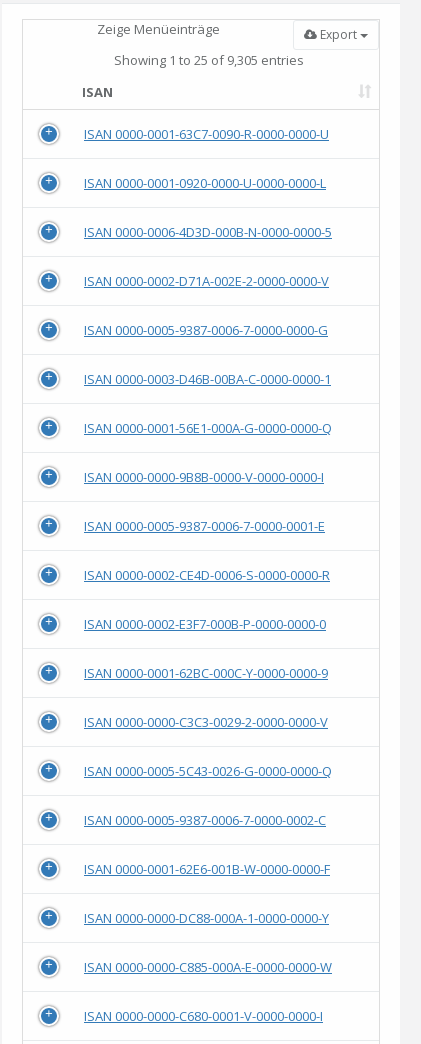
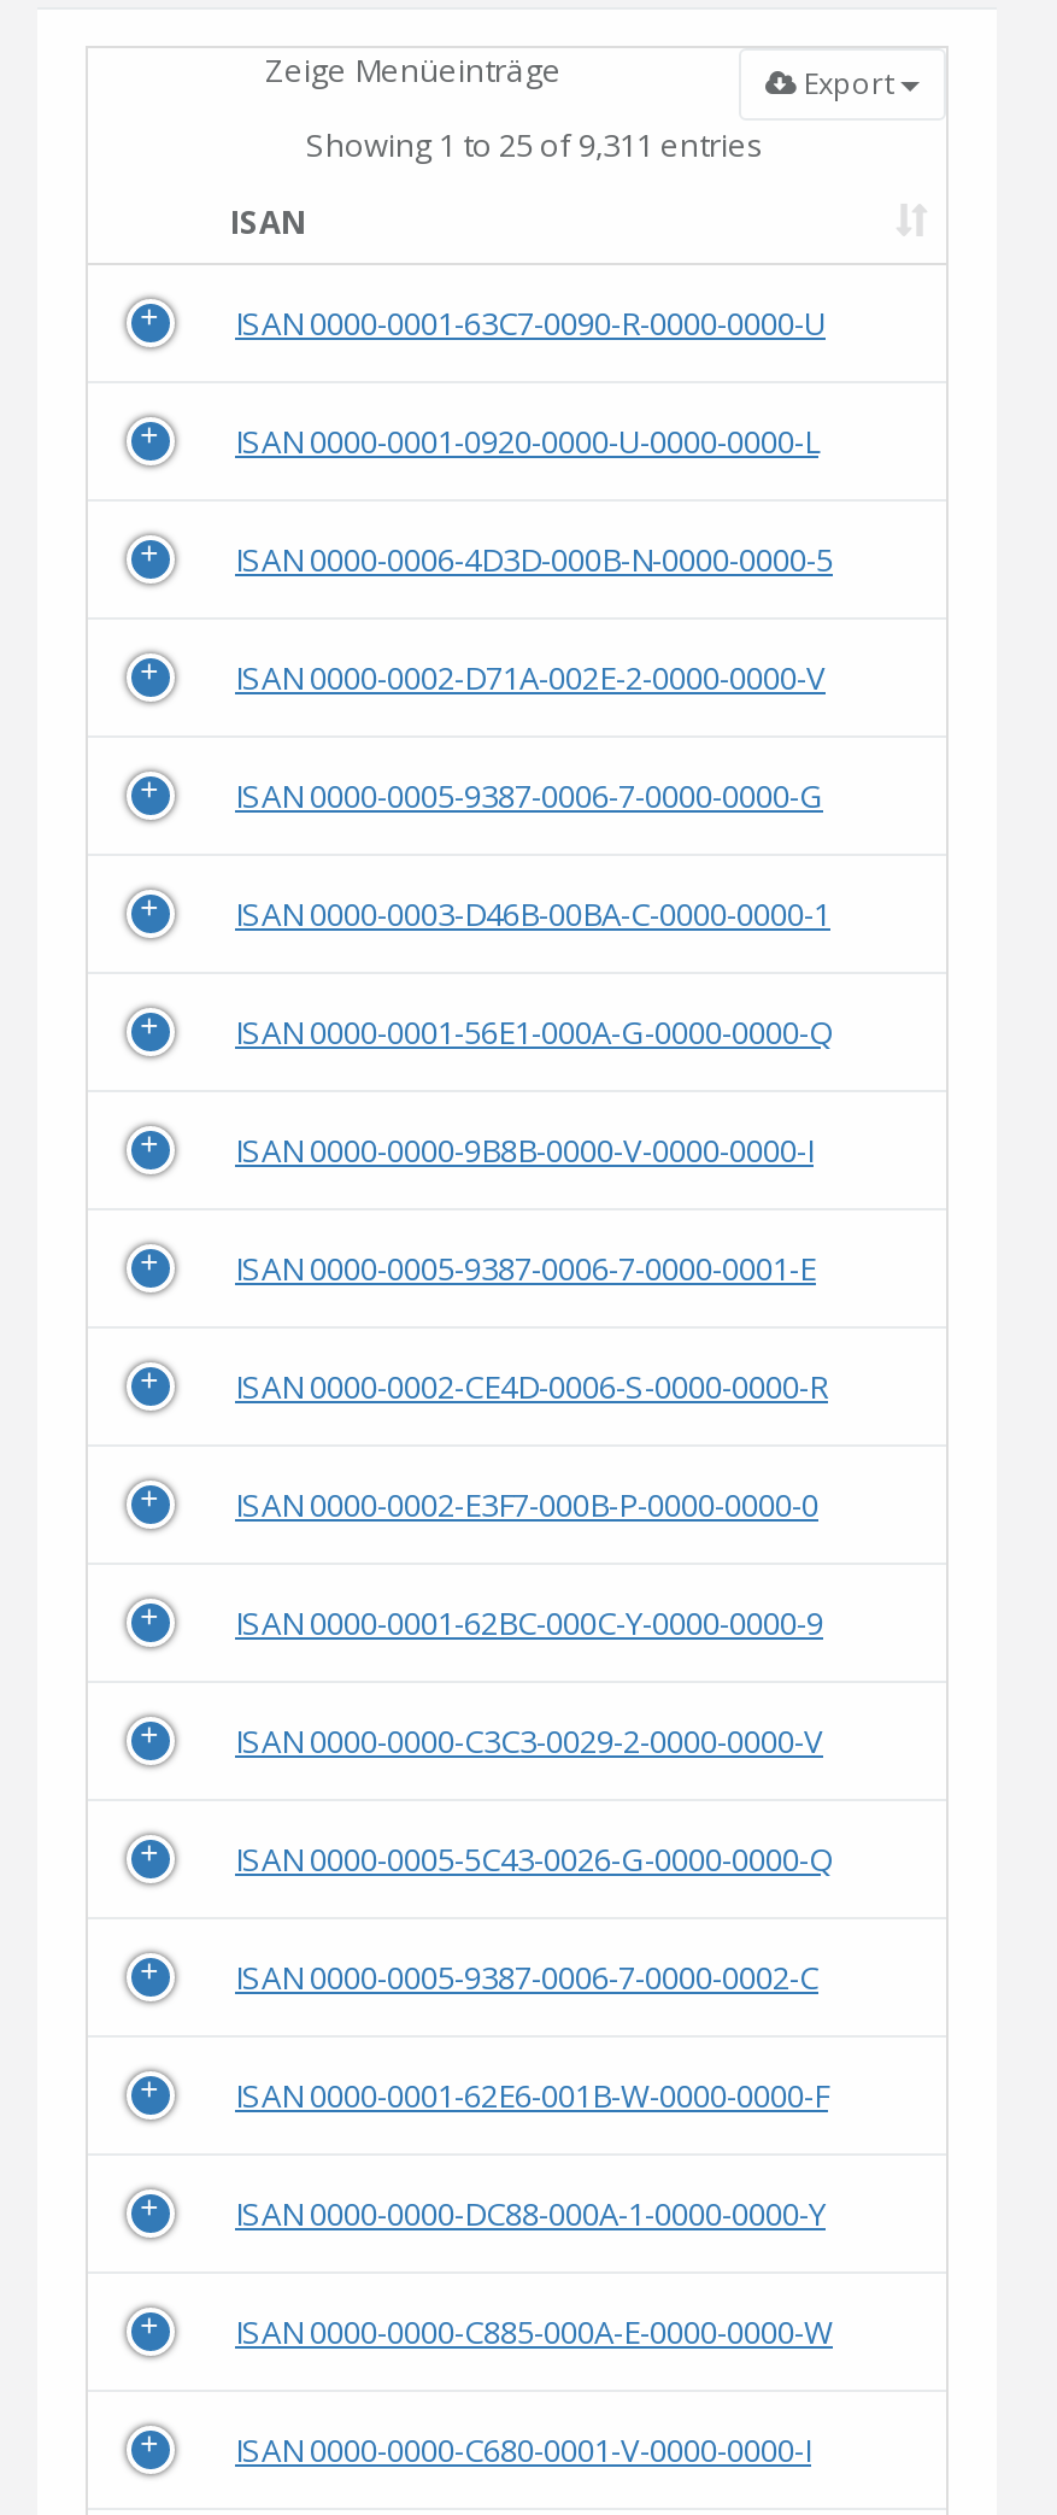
- Showing 1 to 25 of 9,305 entries
+ Showing 1 to 25 of 9,311 entries
